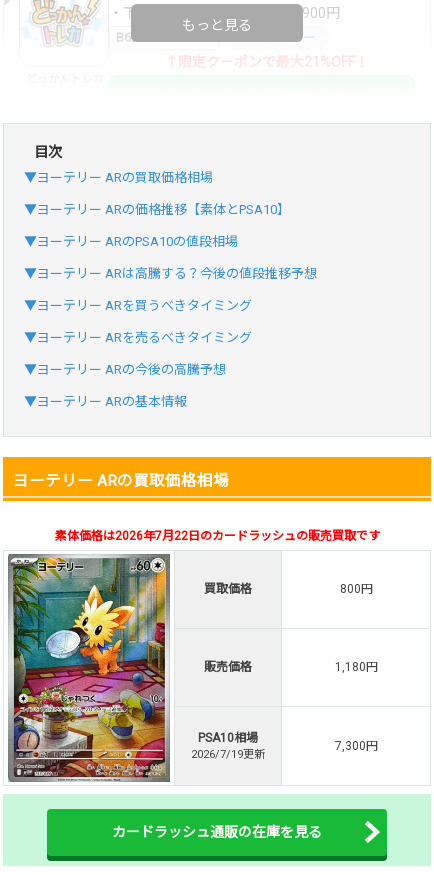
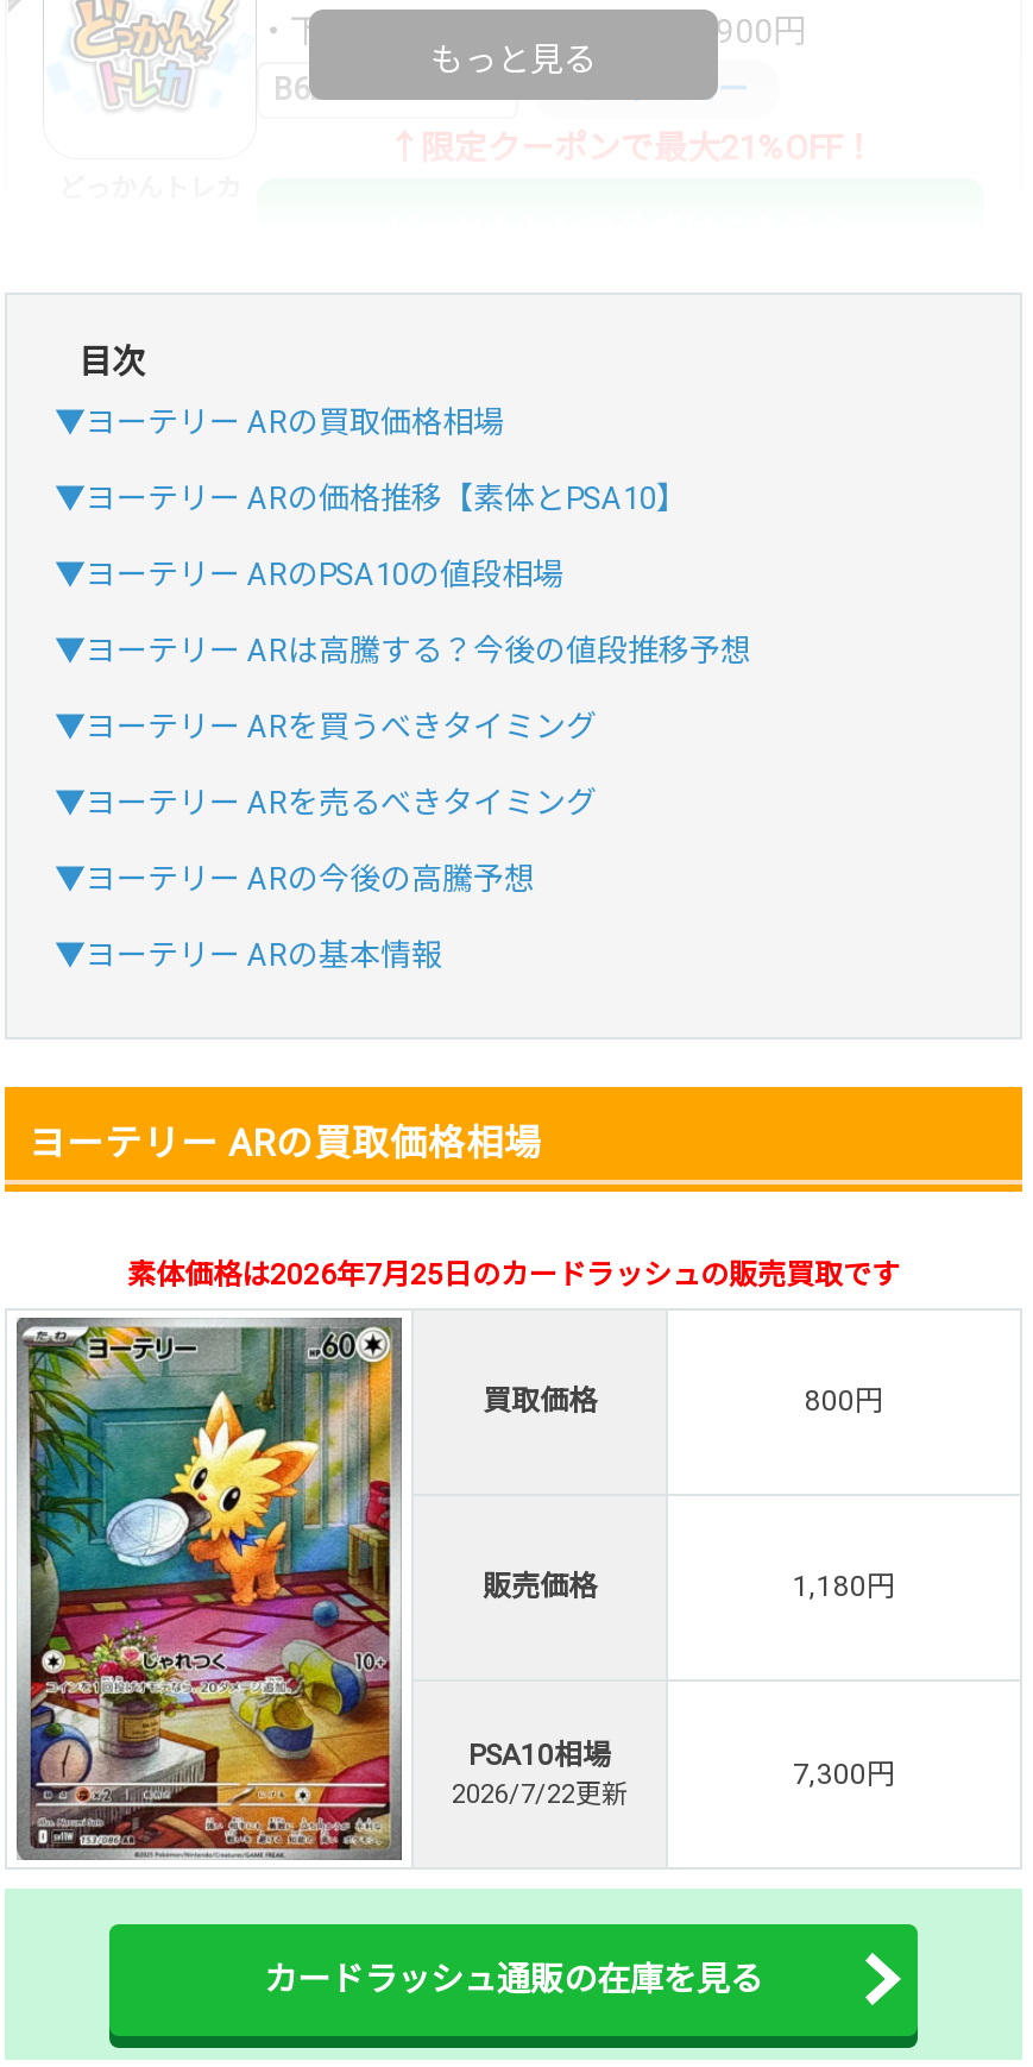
- 素体価格は2026年7月22日のカードラッシュの販売買取です
+ 素体価格は2026年7月25日のカードラッシュの販売買取です

- 2026/7/19更新
+ 2026/7/22更新
